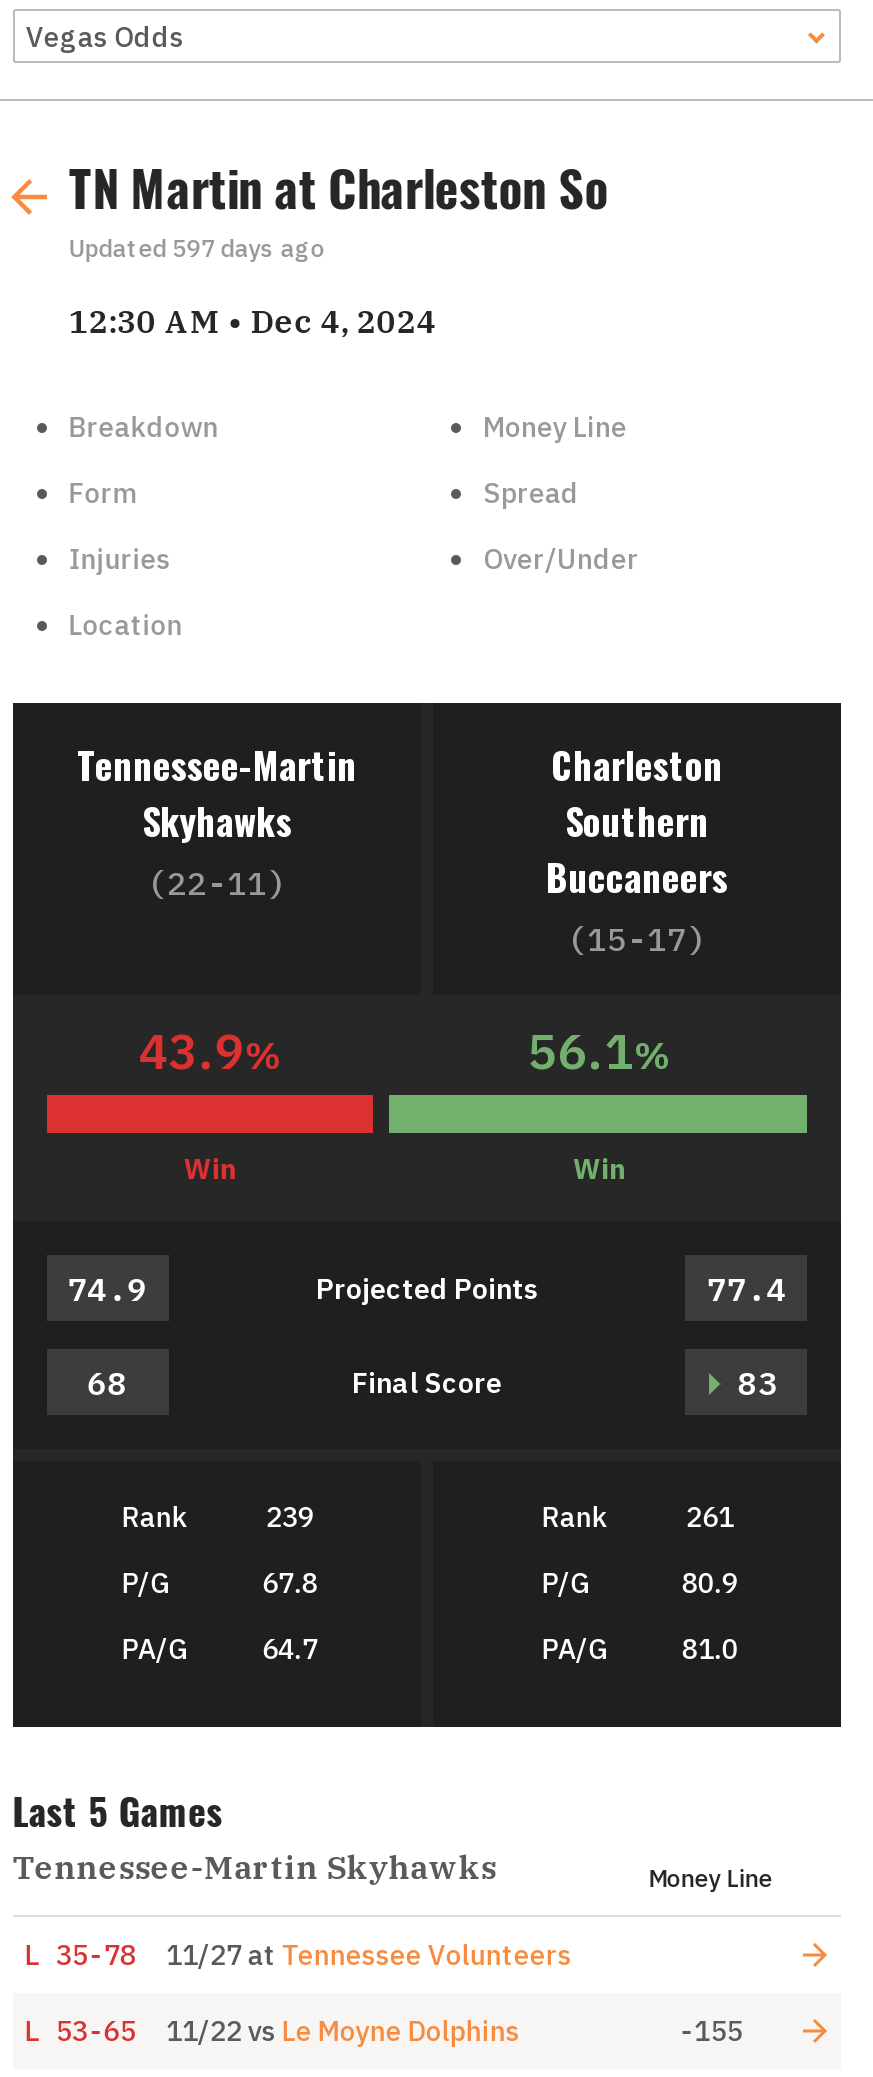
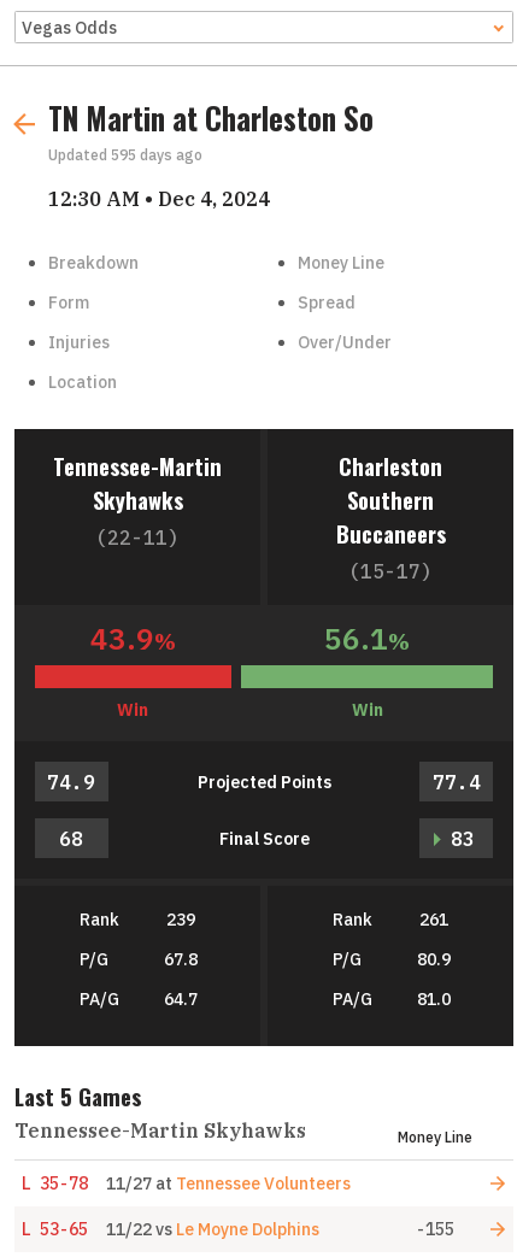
- Updated 597 days ago
+ Updated 595 days ago
